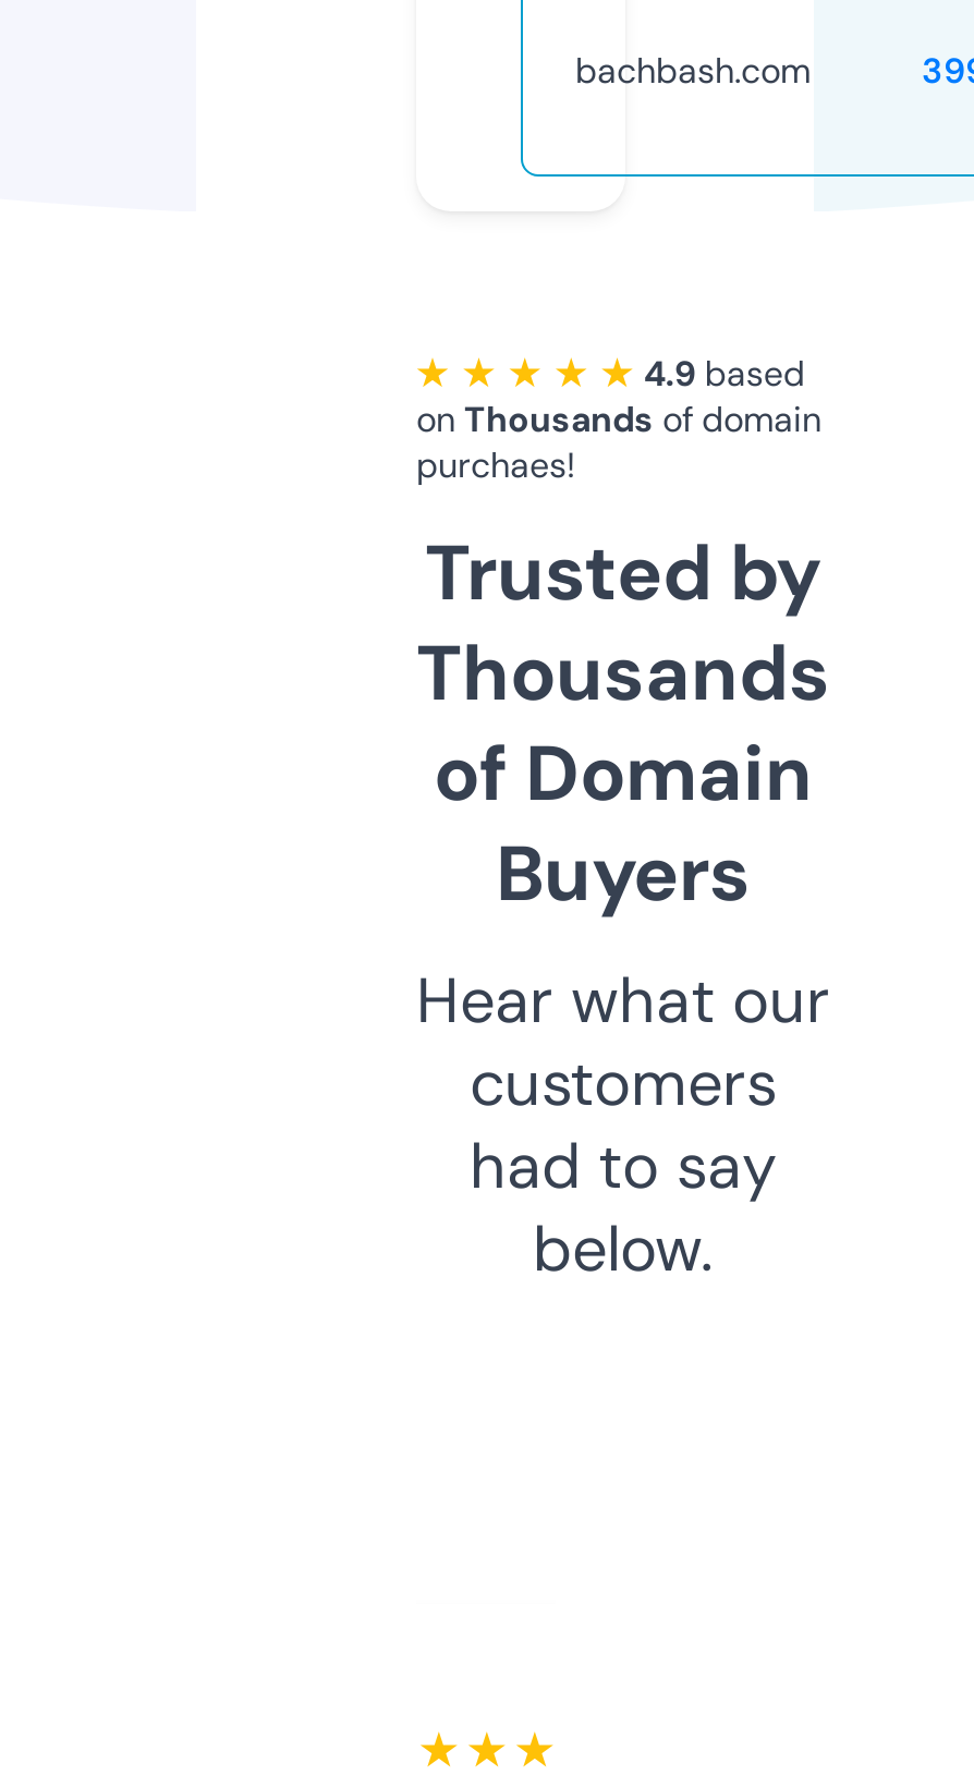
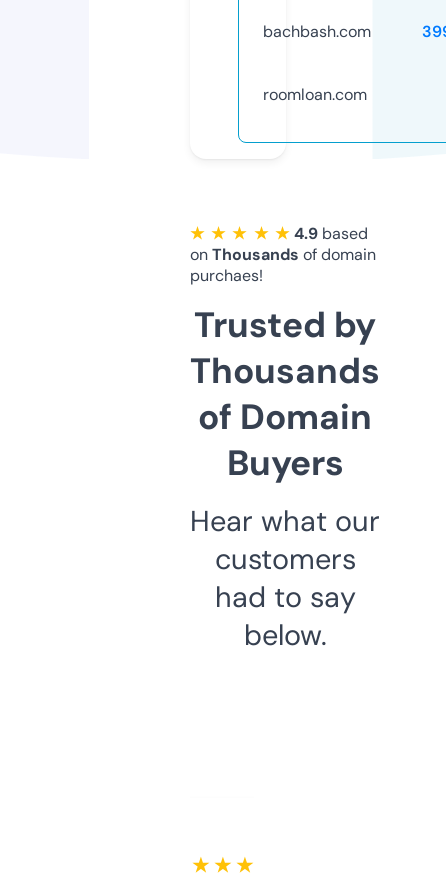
+ roomloan.com
